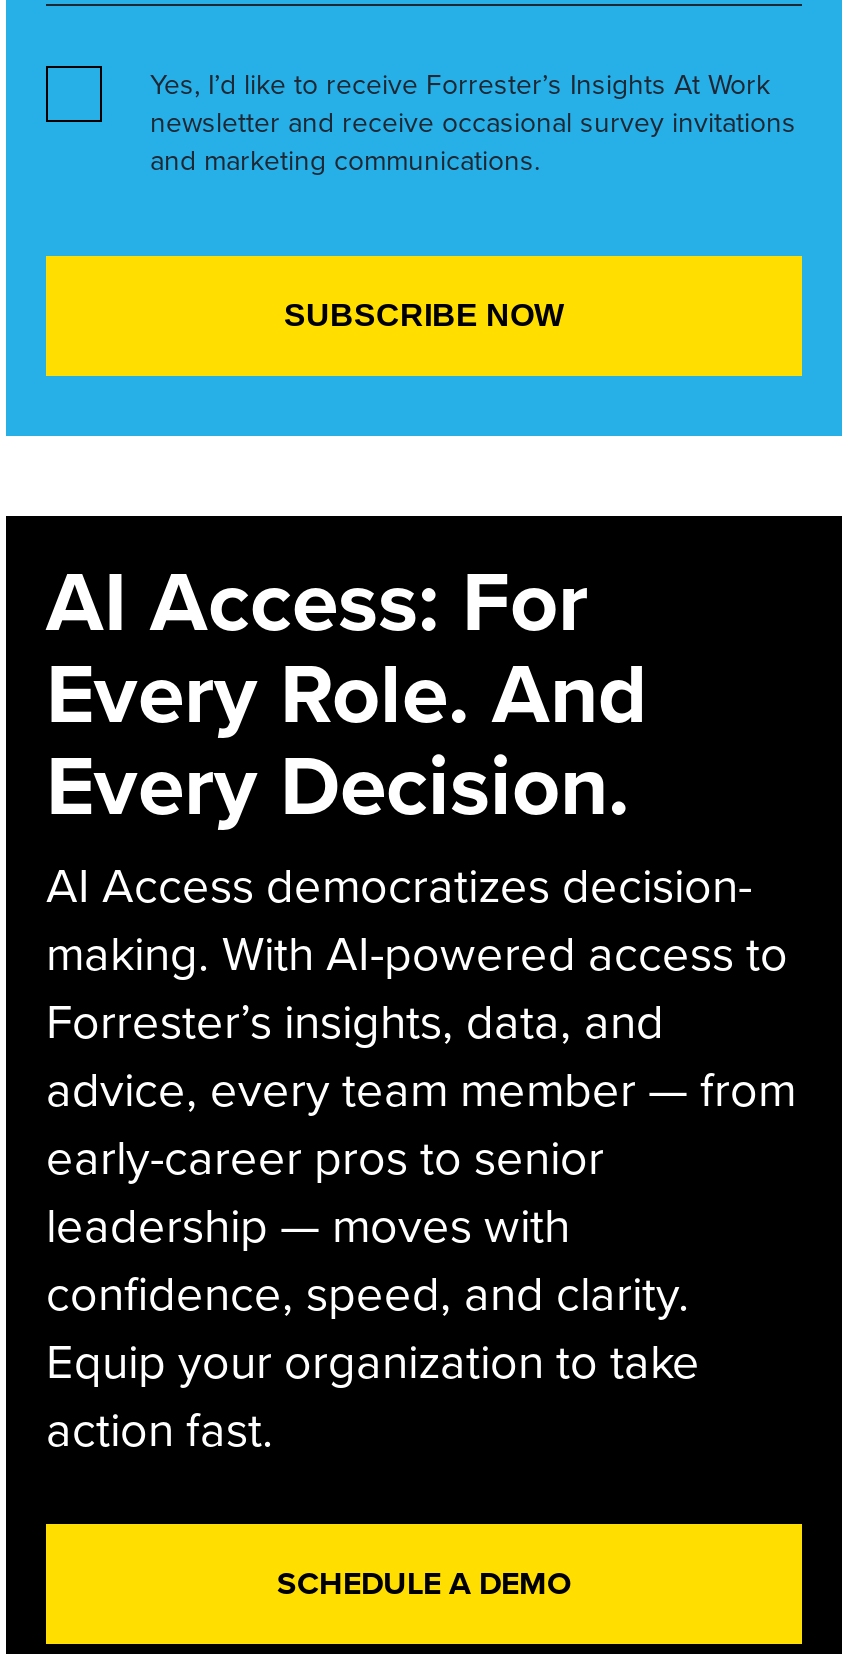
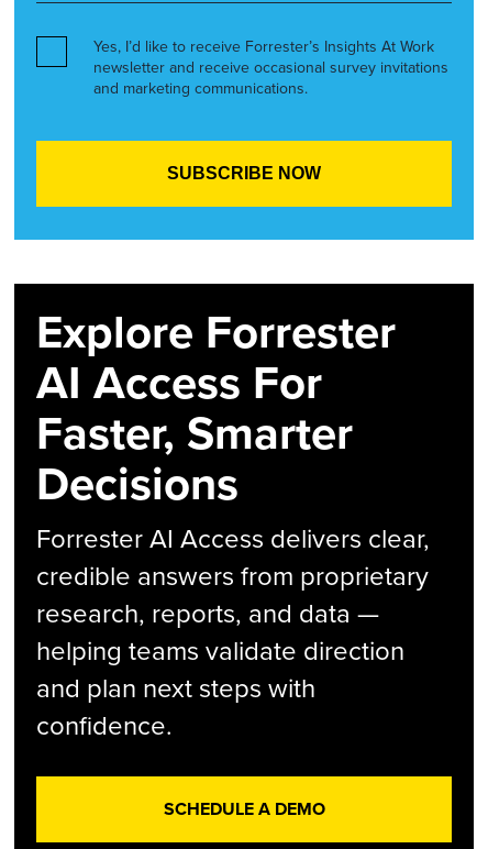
- AI Access: For
- Every Role. And
- Every Decision.
- AI Access democratizes decision-
- making. With AI-powered access to
- Forrester’s insights, data, and
- advice, every team member — from
- early-career pros to senior
- leadership — moves with
- confidence, speed, and clarity.
- Equip your organization to take
- action fast.
+ Explore Forrester
+ AI Access For
+ Faster, Smarter
+ Decisions
+ Forrester AI Access delivers clear,
+ credible answers from proprietary
+ research, reports, and data —
+ helping teams validate direction
+ and plan next steps with
+ confidence.
